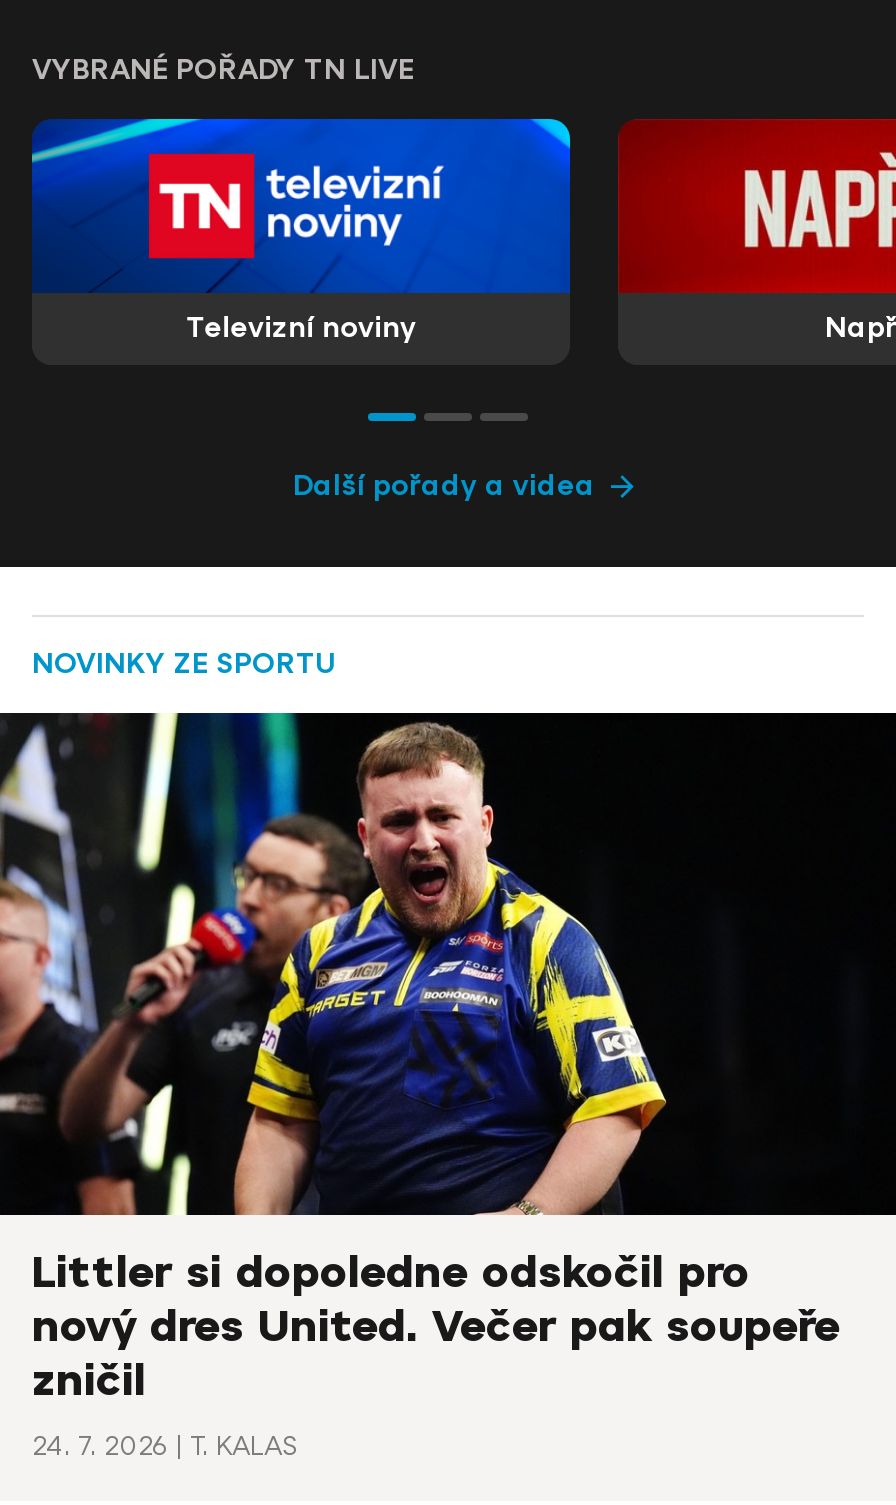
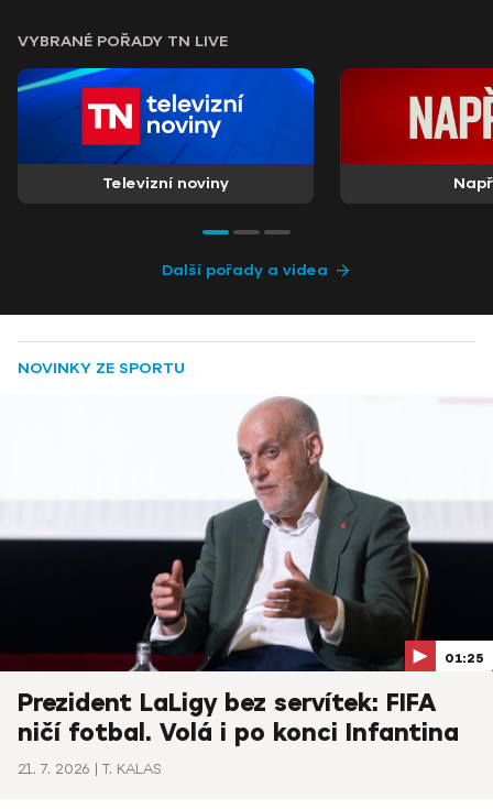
- [image]
- Littler si dopoledne odskočil pro
- nový dres United. Večer pak soupeře
- zničil
- 24. 7. 2026
+ [image]
+ 01:25
+ Prezident LaLigy bez servítek: FIFA
+ ničí fotbal. Volá i po konci Infantina
+ 21. 7. 2026
